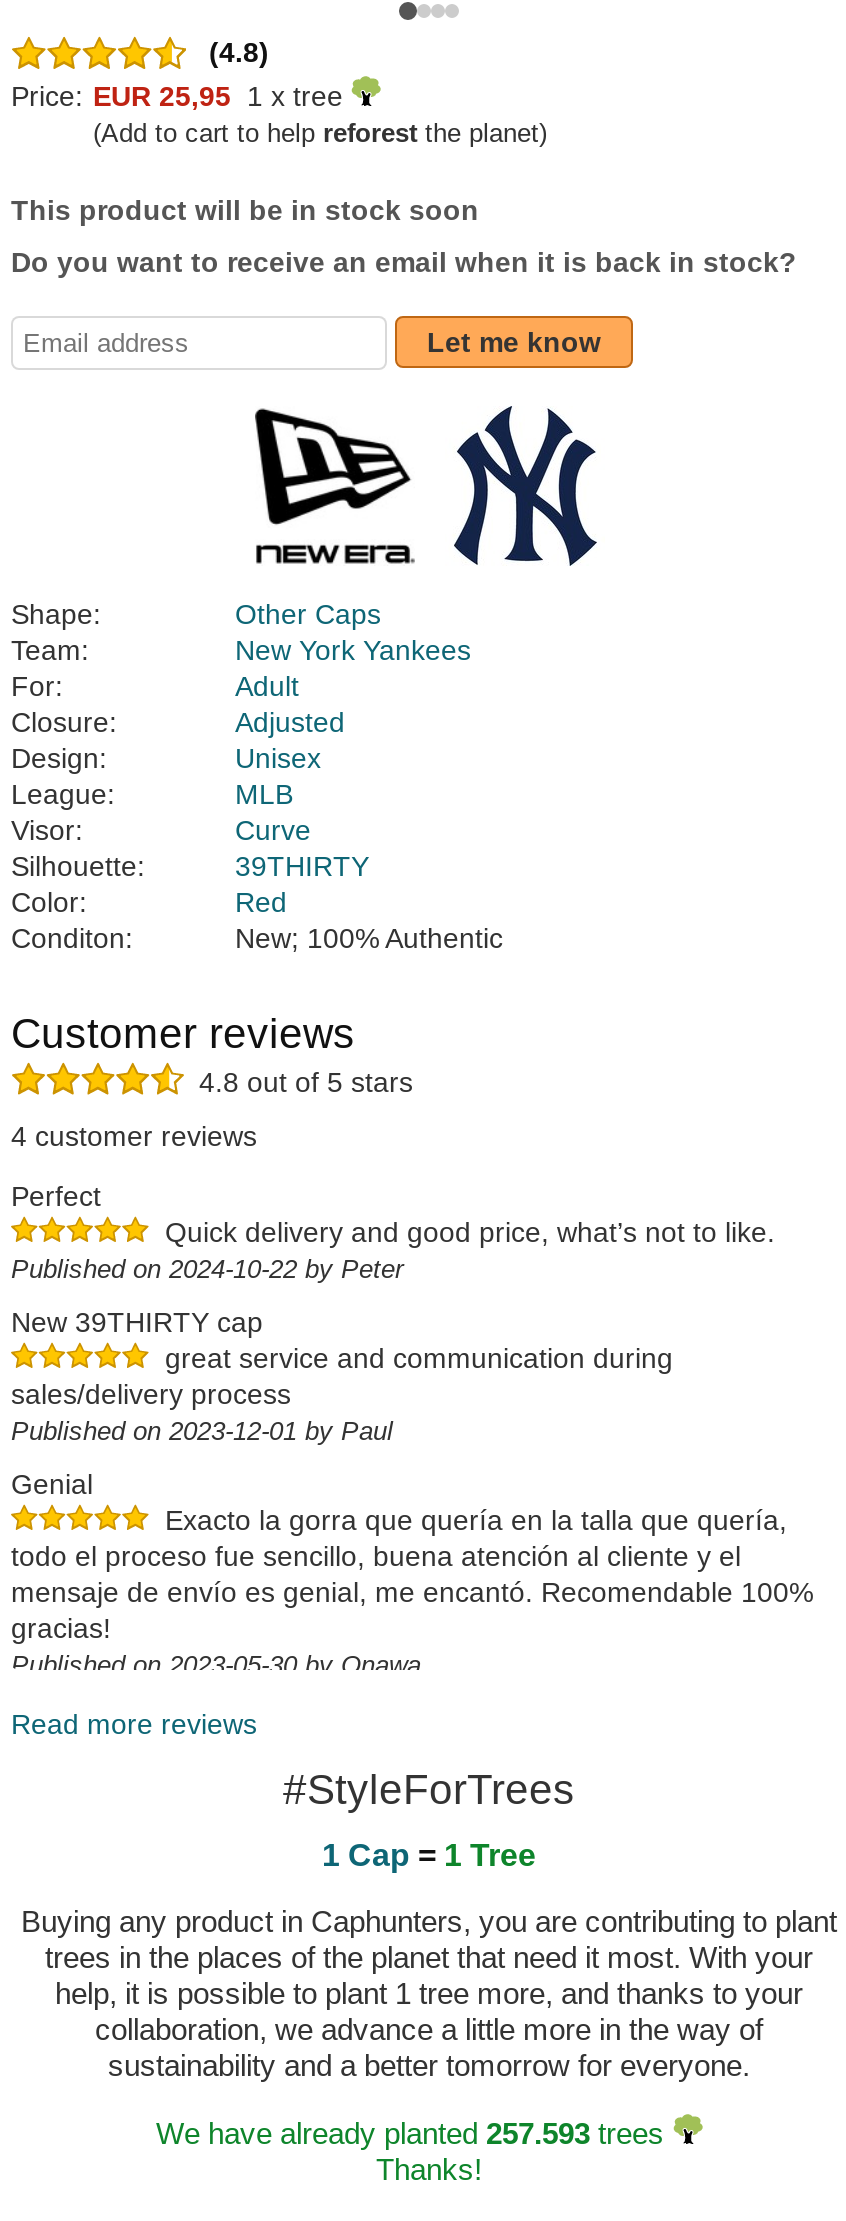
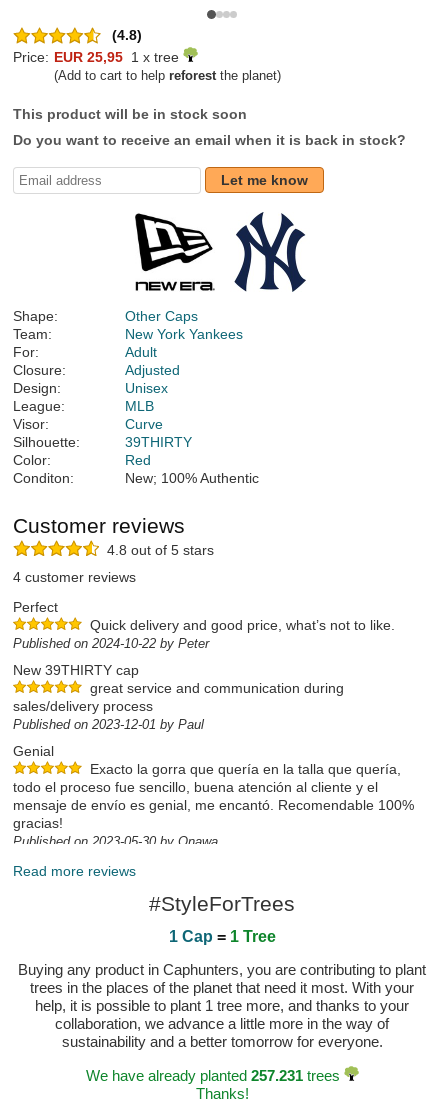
- We have already planted 257.593 trees
+ We have already planted 257.231 trees
